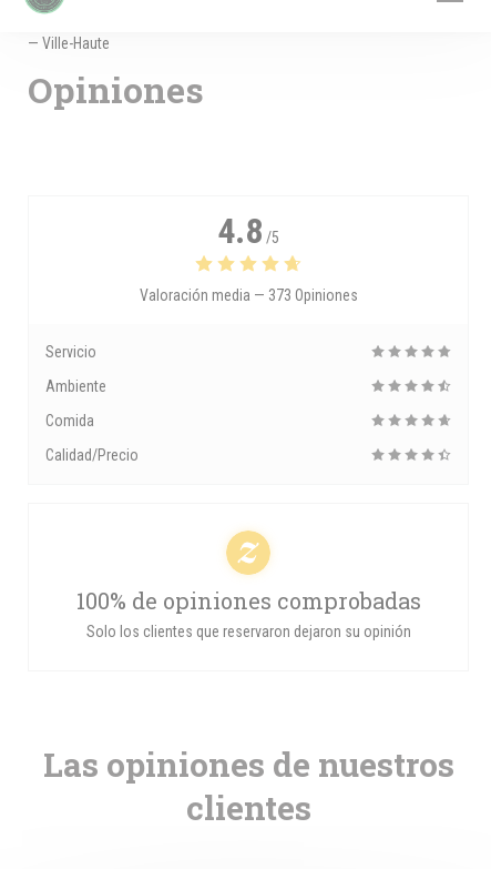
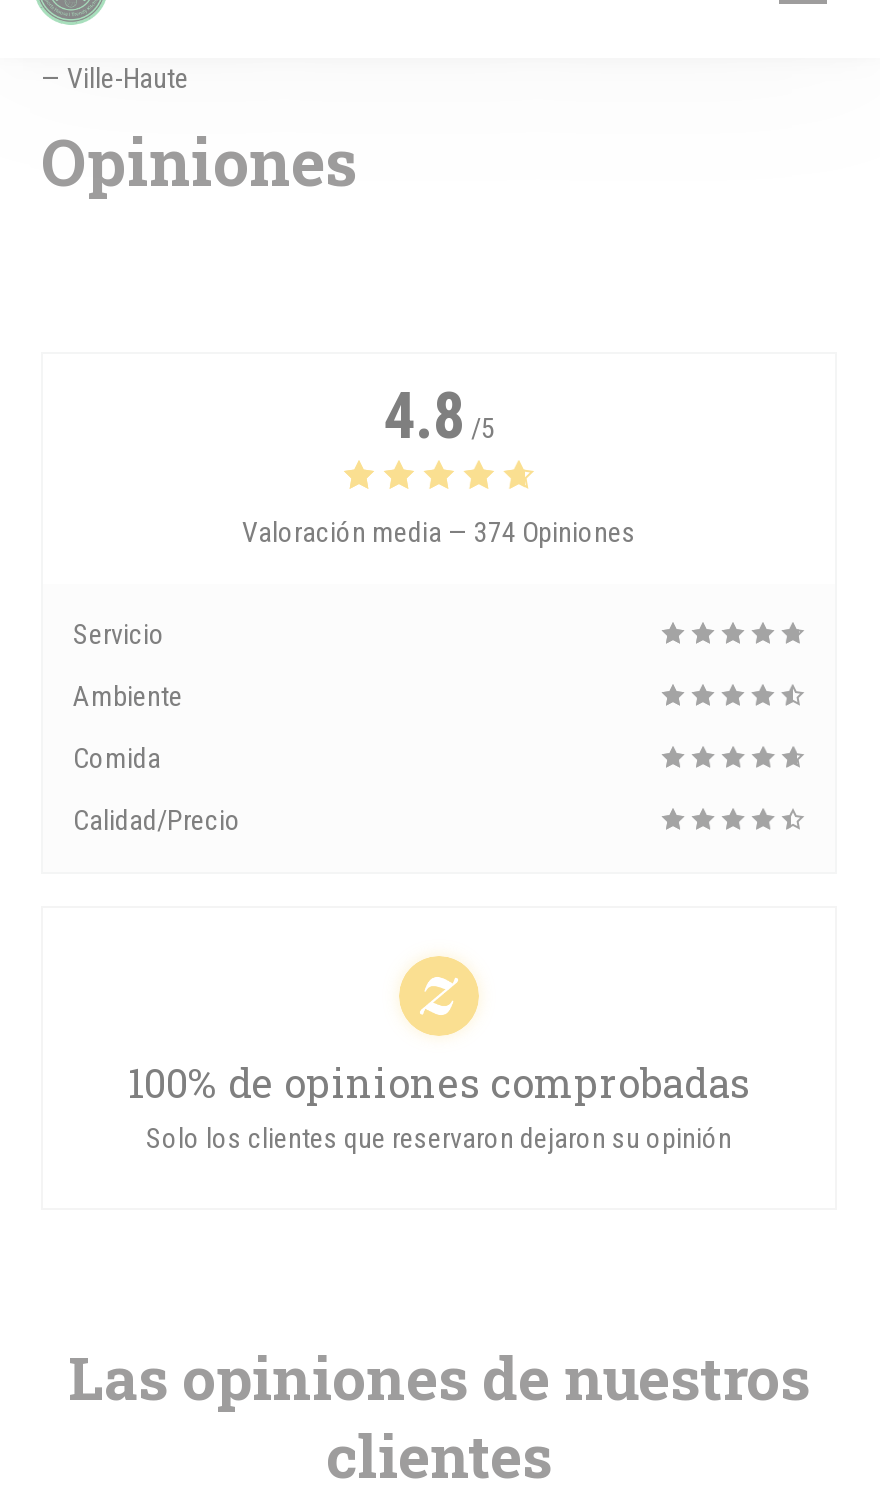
- Valoración media — 373 Opiniones
+ Valoración media — 374 Opiniones
